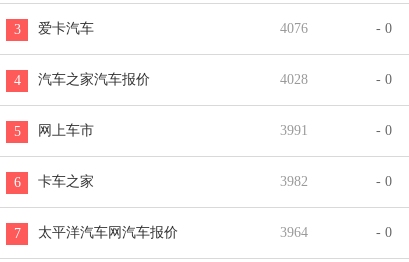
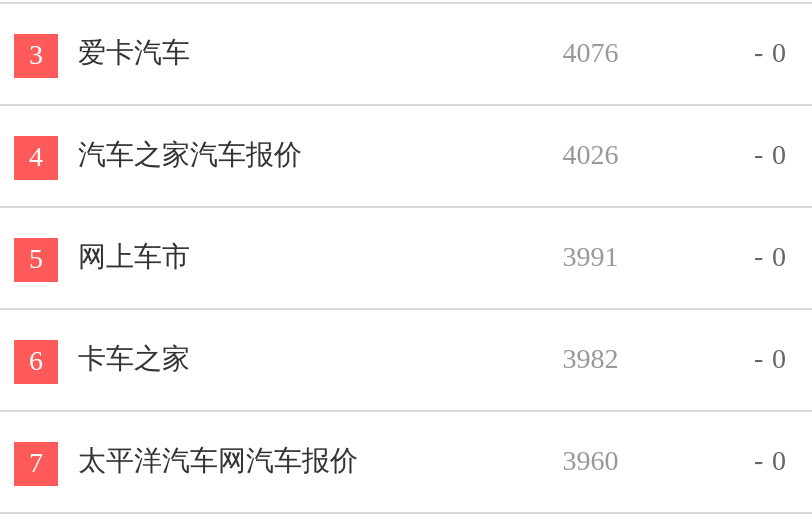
- 4028
+ 4026

- 3964
+ 3960
